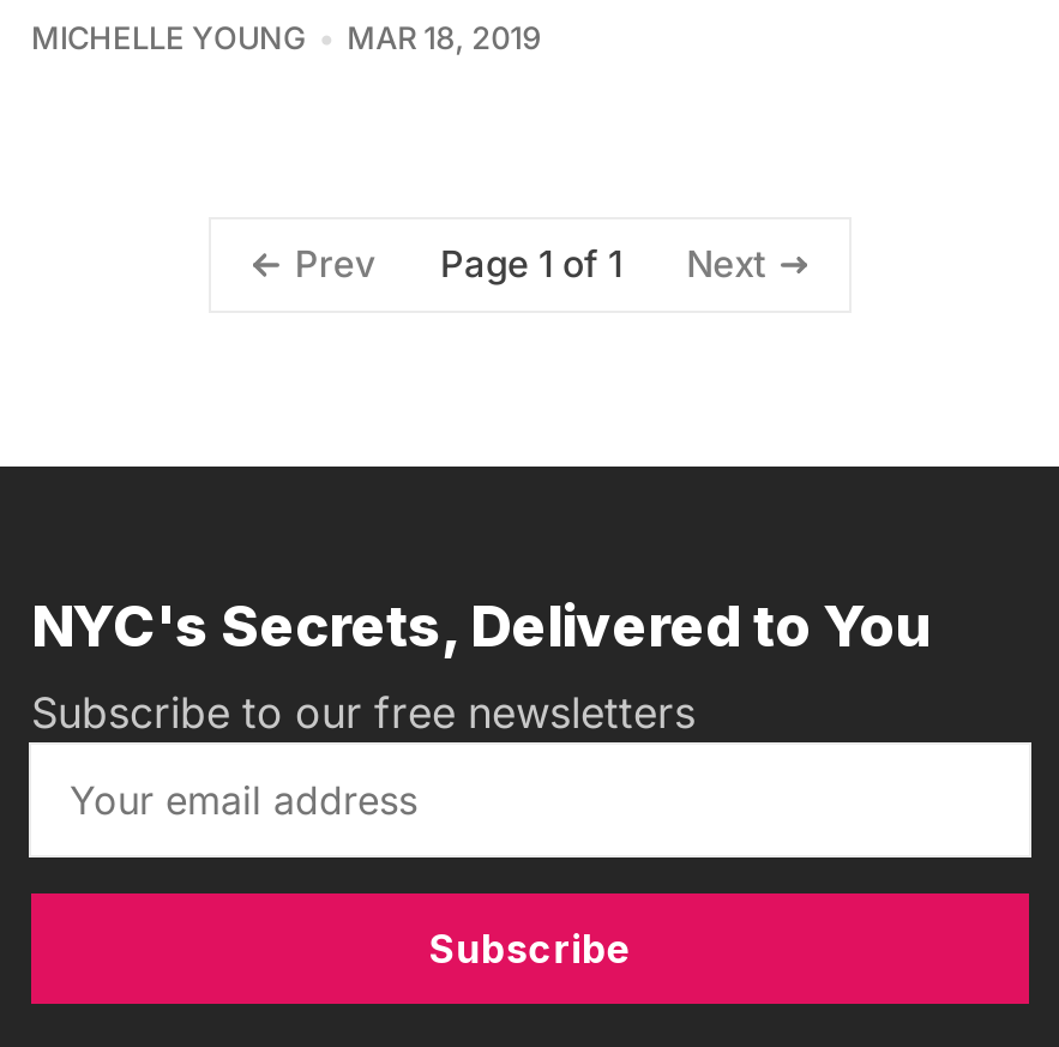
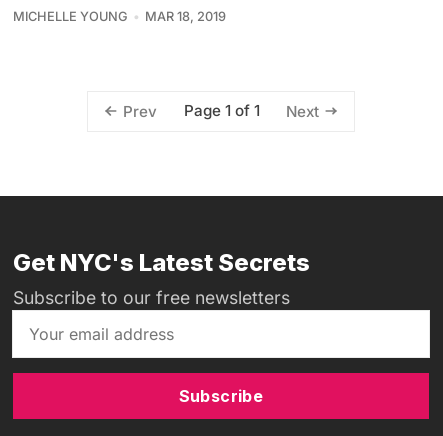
- NYC's Secrets, Delivered to You
+ Get NYC's Latest Secrets
